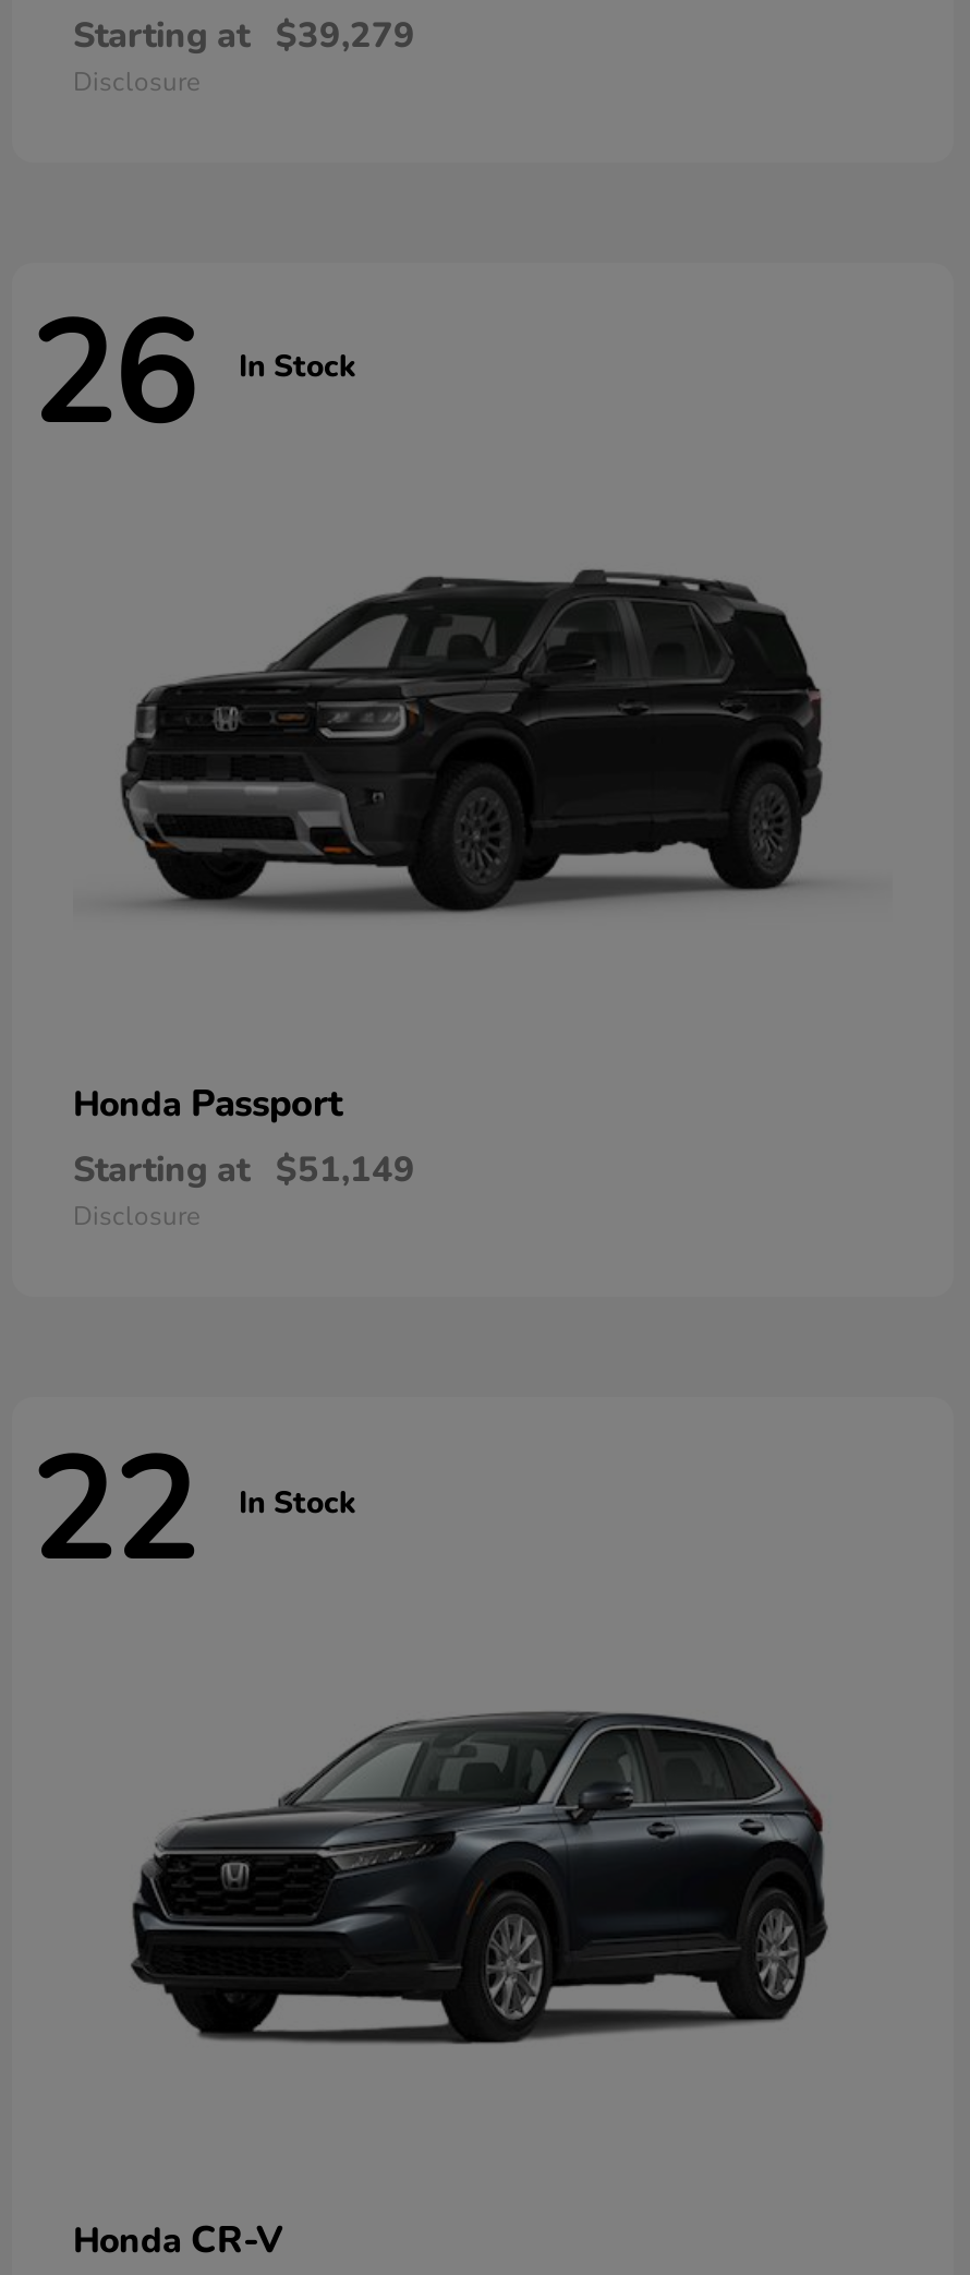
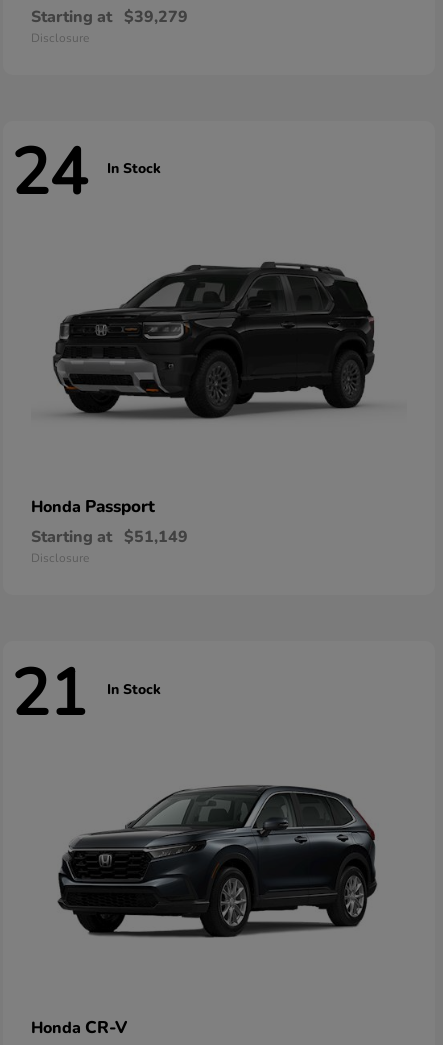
- 26 In Stock
+ 24 In Stock

- 22 In Stock
+ 21 In Stock
